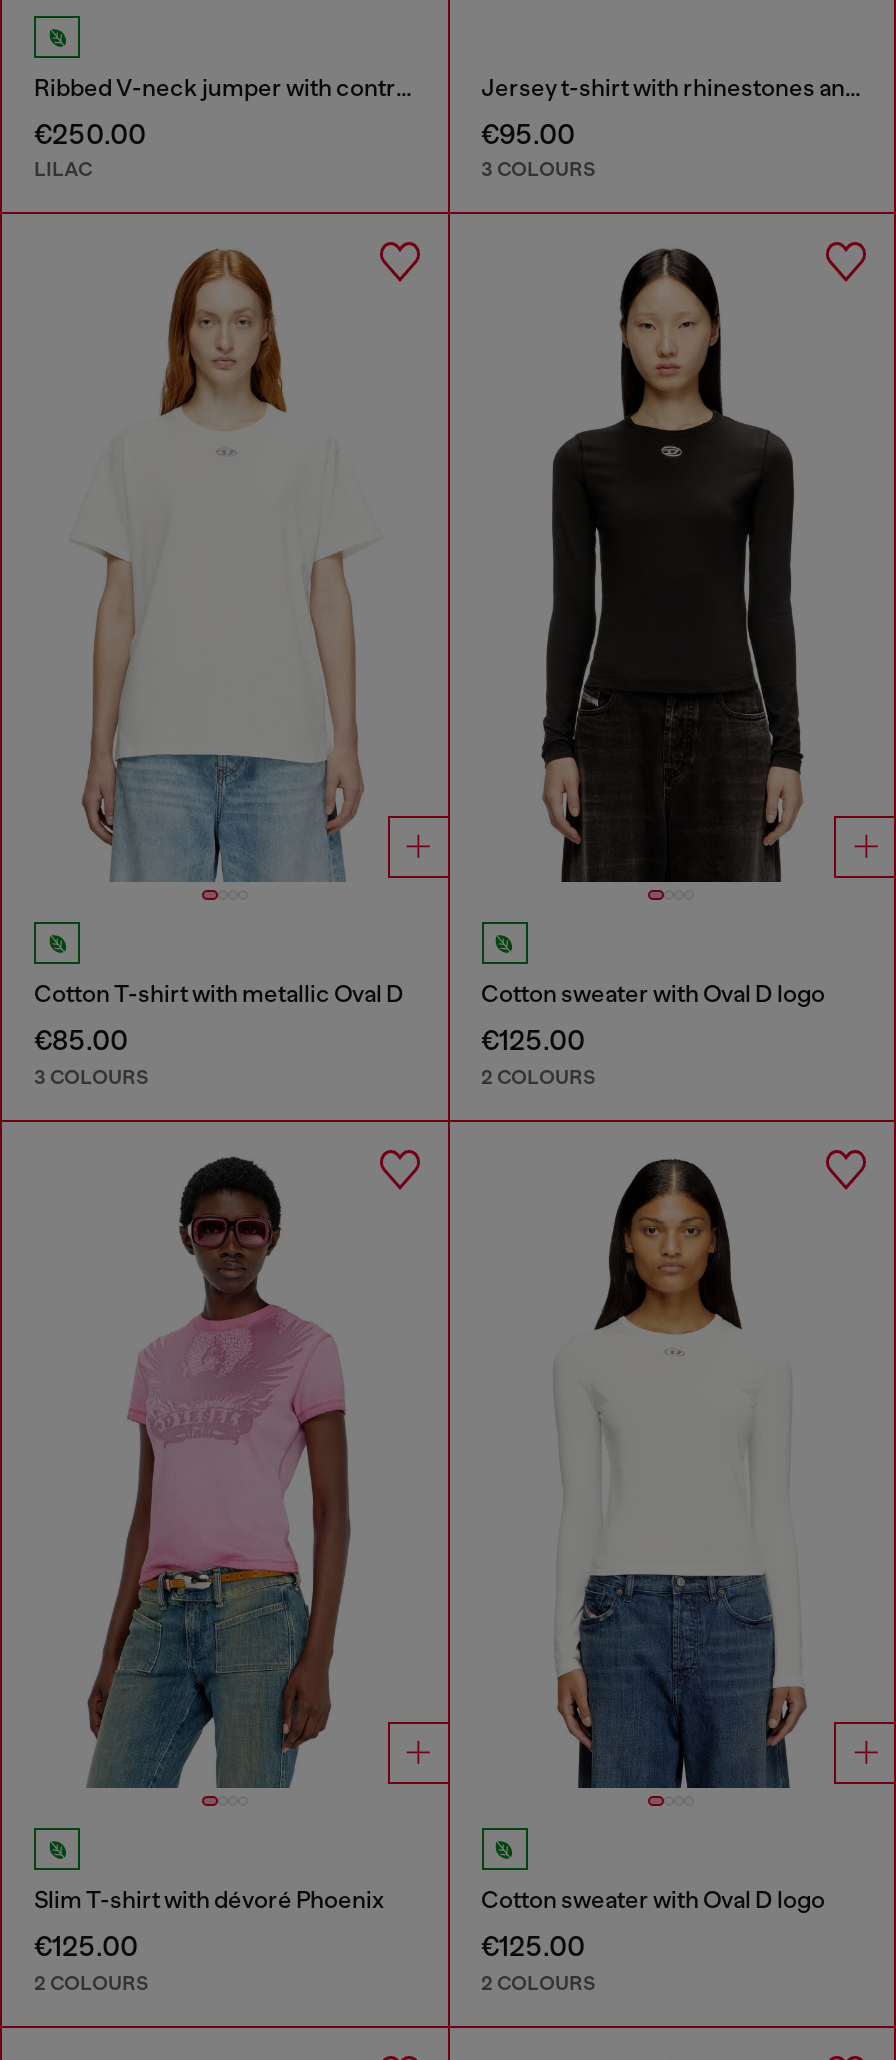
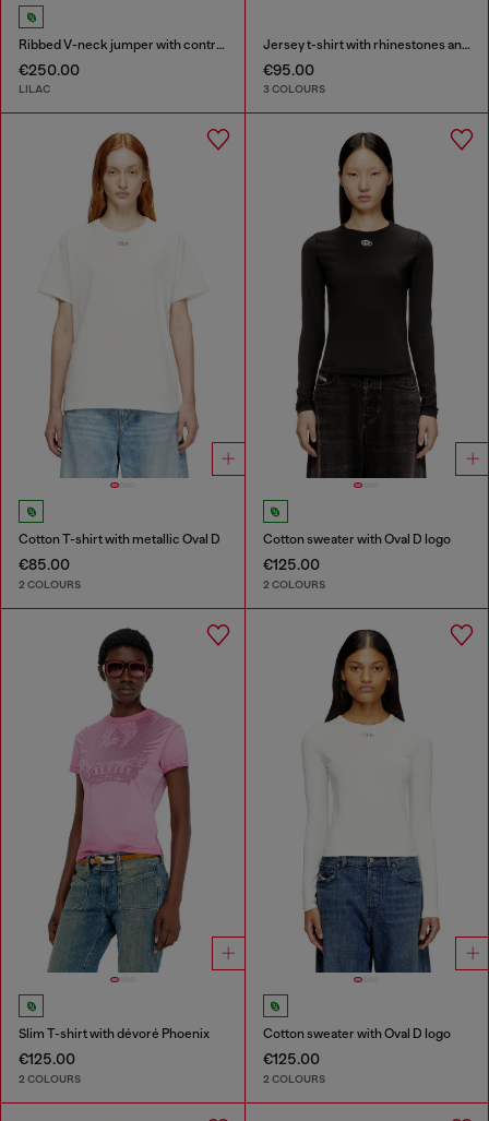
- 3 COLOURS
+ 2 COLOURS
